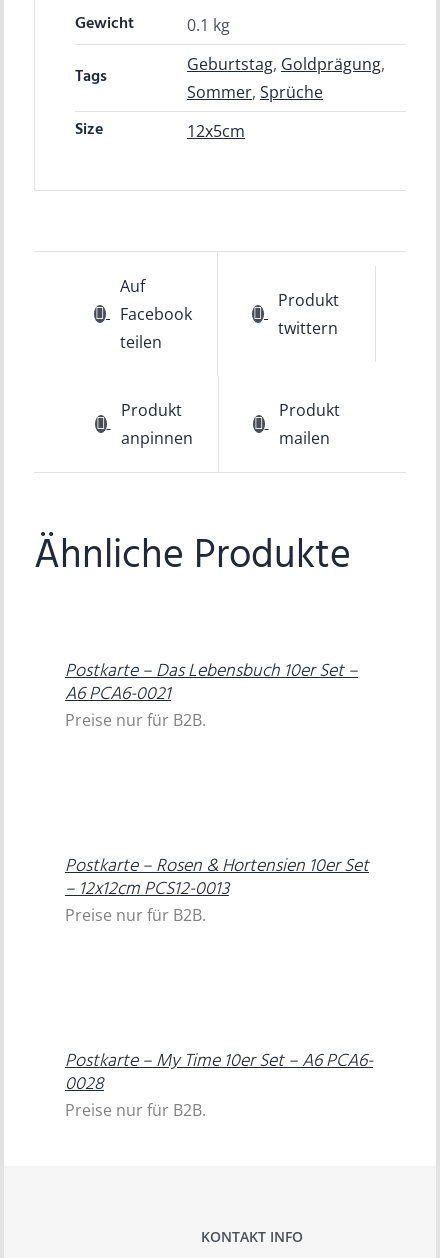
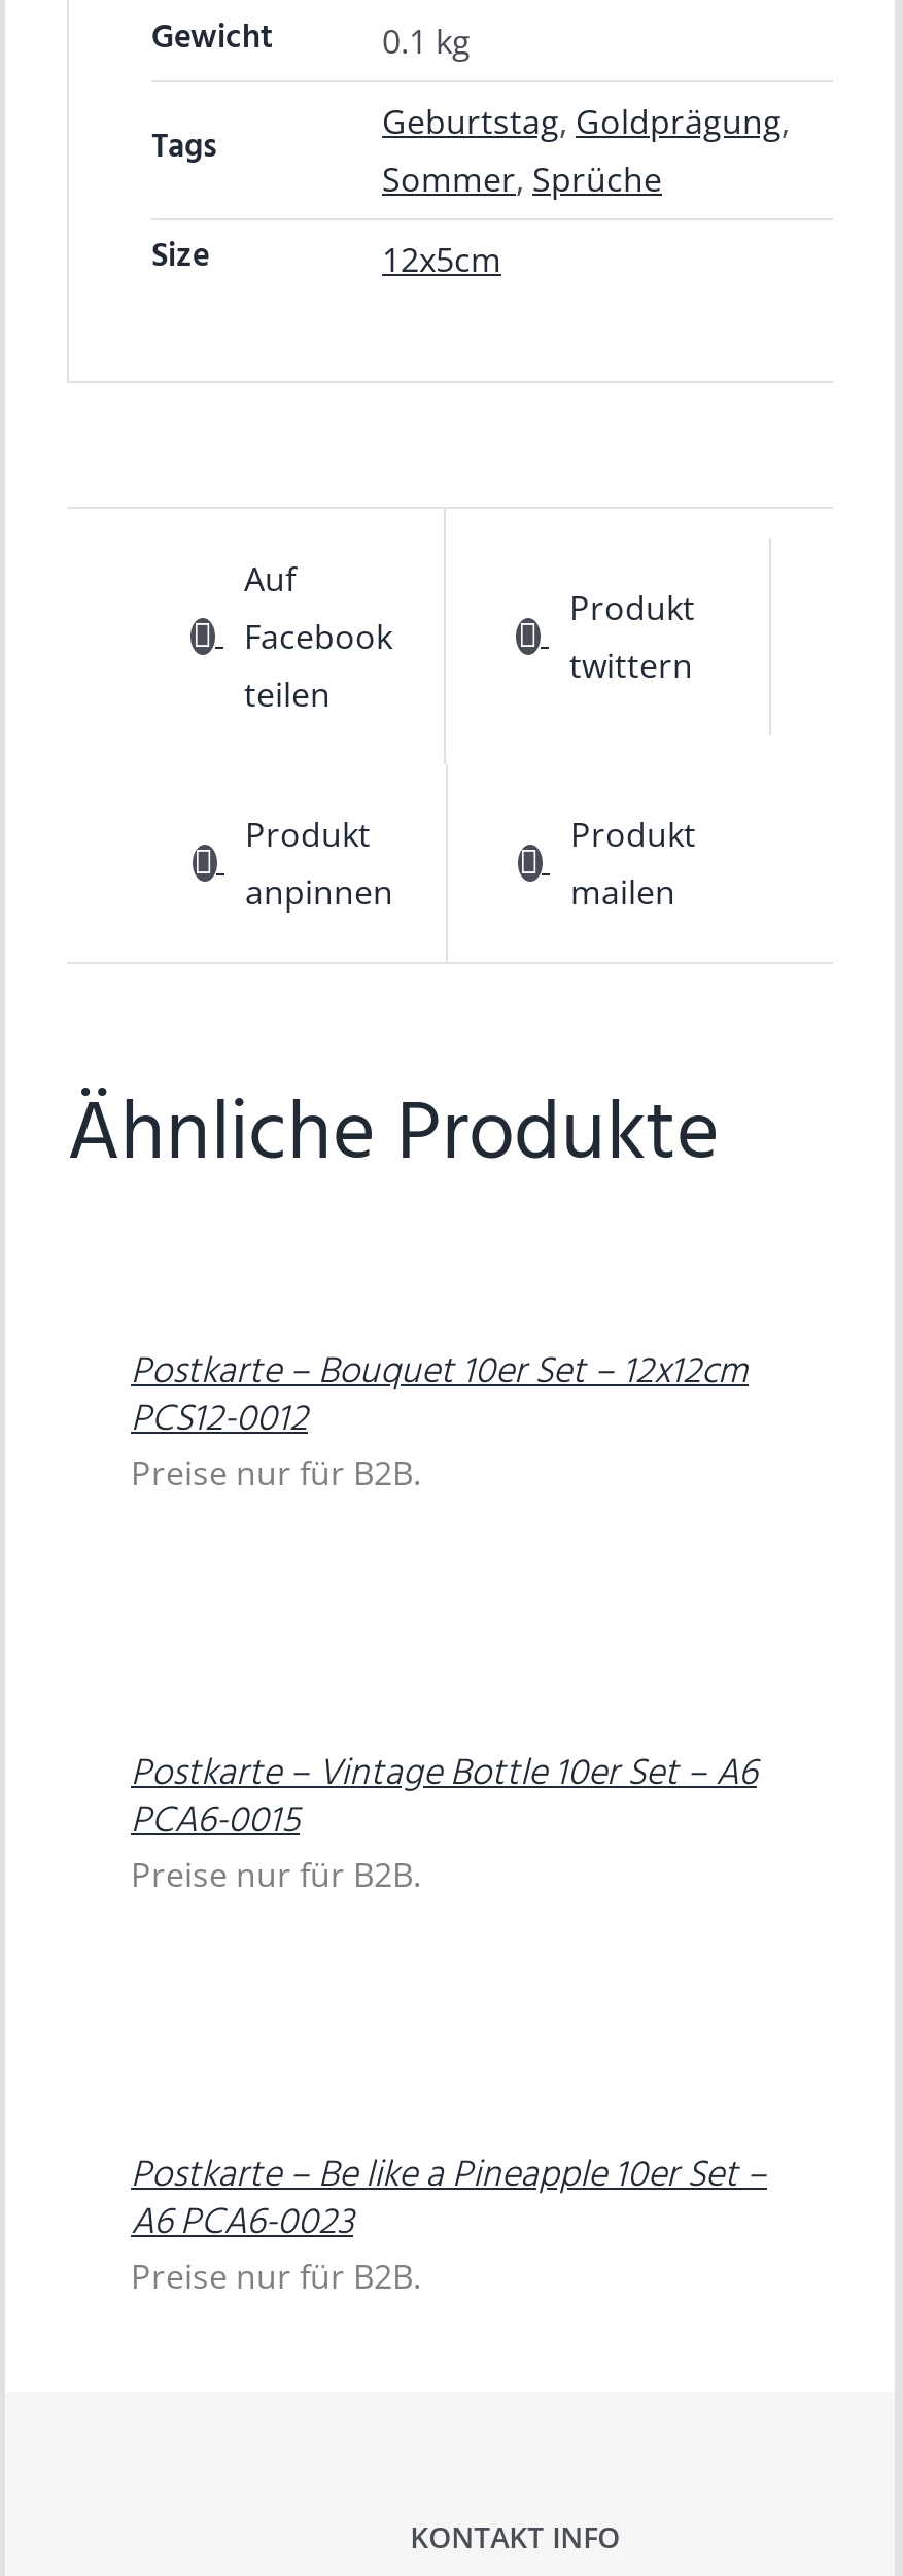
- Postkarte – Das Lebensbuch 10er Set –
- A6 PCA6-0021
+ Postkarte – Bouquet 10er Set – 12x12cm
+ PCS12-0012

- Postkarte – Rosen & Hortensien 10er Set
- – 12x12cm PCS12-0013
+ Postkarte – Vintage Bottle 10er Set – A6
+ PCA6-0015

- Postkarte – My Time 10er Set – A6 PCA6-
- 0028
+ Postkarte – Be like a Pineapple 10er Set –
+ A6 PCA6-0023
